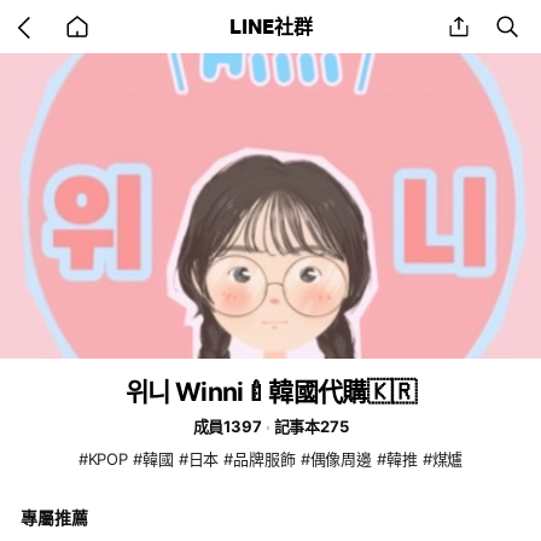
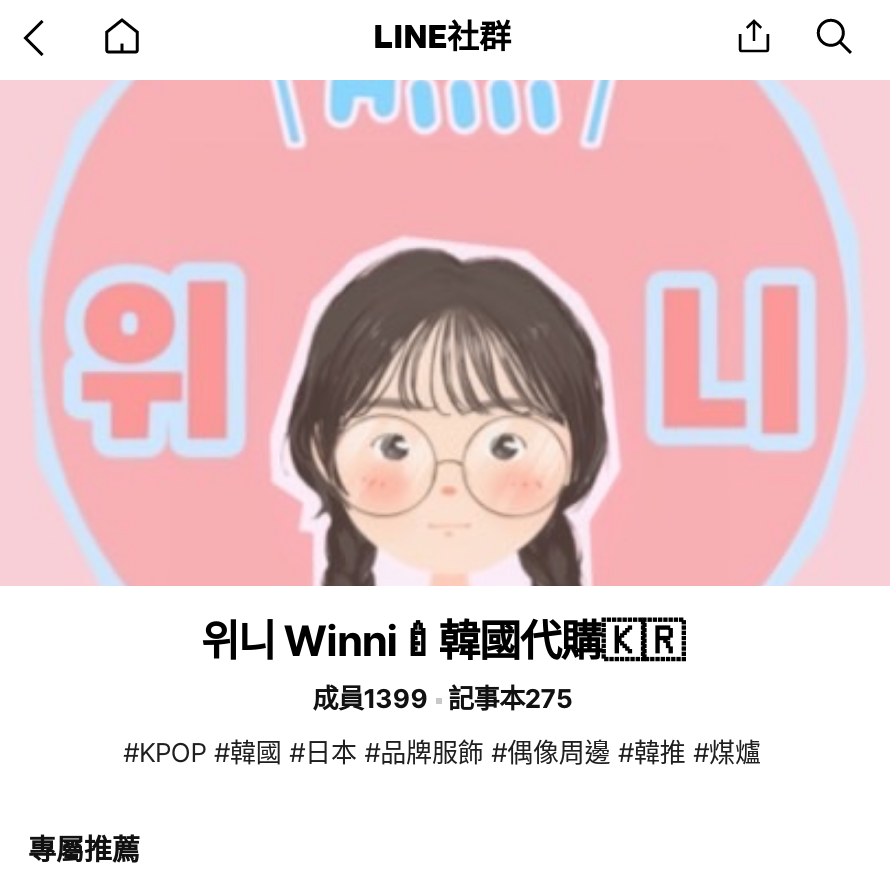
- 成員1397 記事本275
+ 成員1399 記事本275
